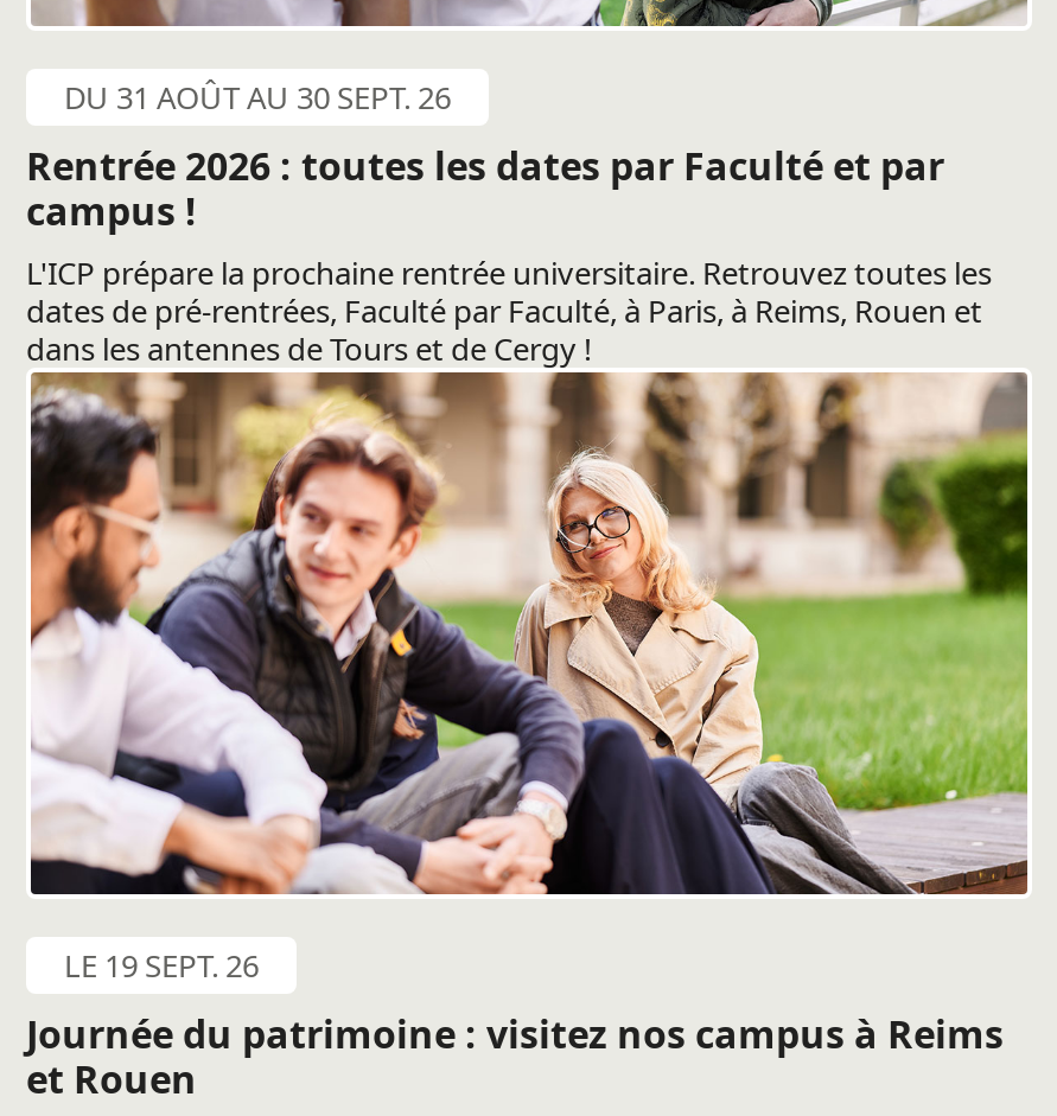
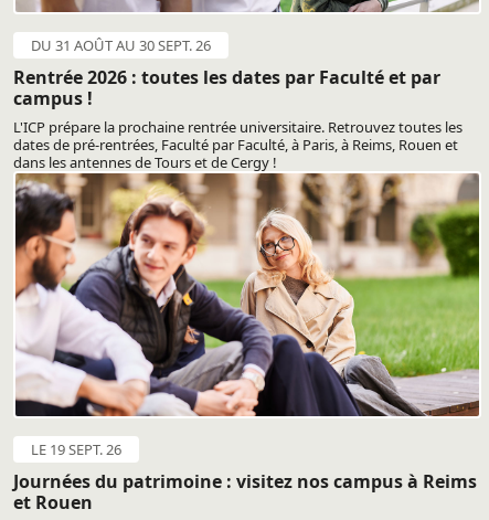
- Journée du patrimoine : visitez nos campus à Reims
+ Journées du patrimoine : visitez nos campus à Reims
